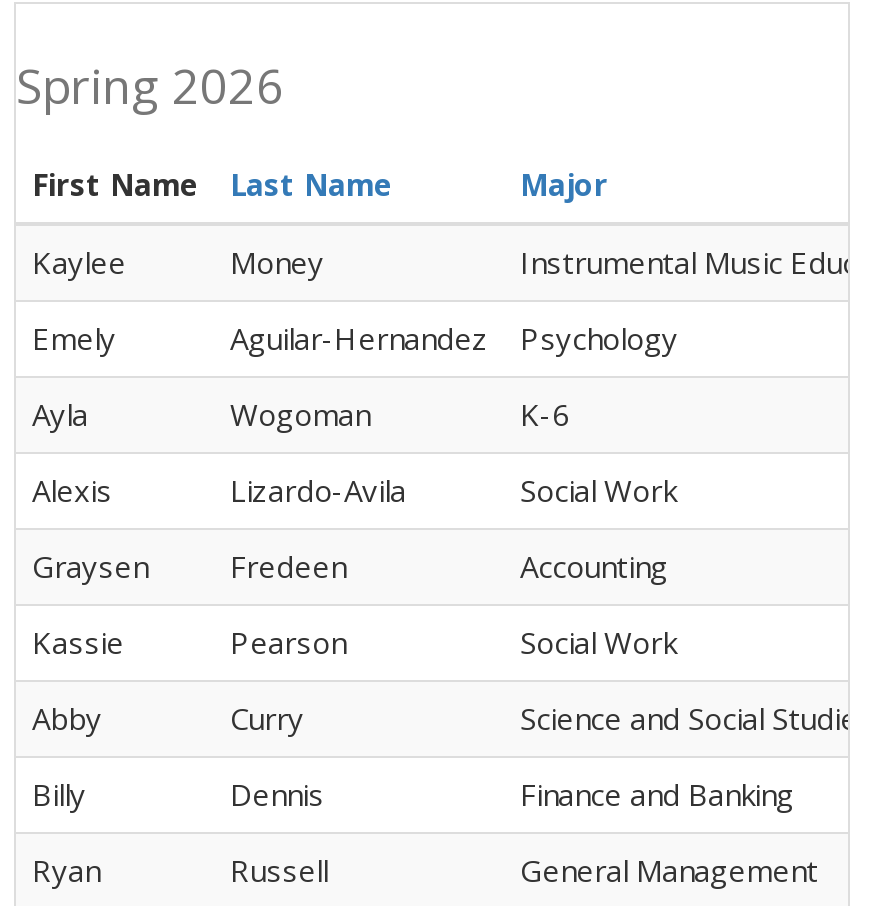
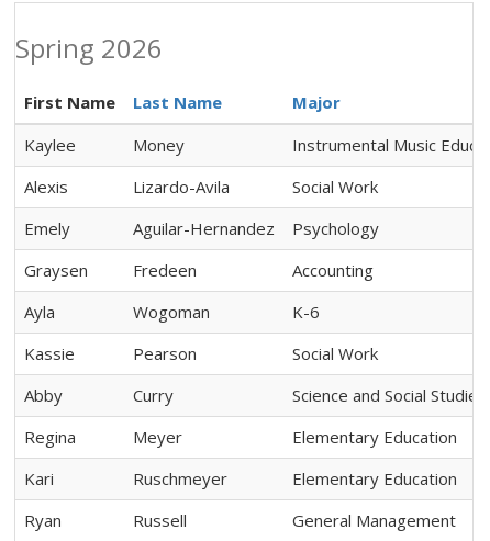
moved down: Emely | Aguilar-Hernandez | Psychology

moved down: Ayla | Wogoman | K-6

moved up: Alexis | Lizardo-Avila | Social Work

moved up: Graysen | Fredeen | Accounting

- Billy
- Dennis
- Finance and Banking
+ Regina
+ Meyer
+ Elementary Education
+ Kari
+ Ruschmeyer
+ Elementary Education
